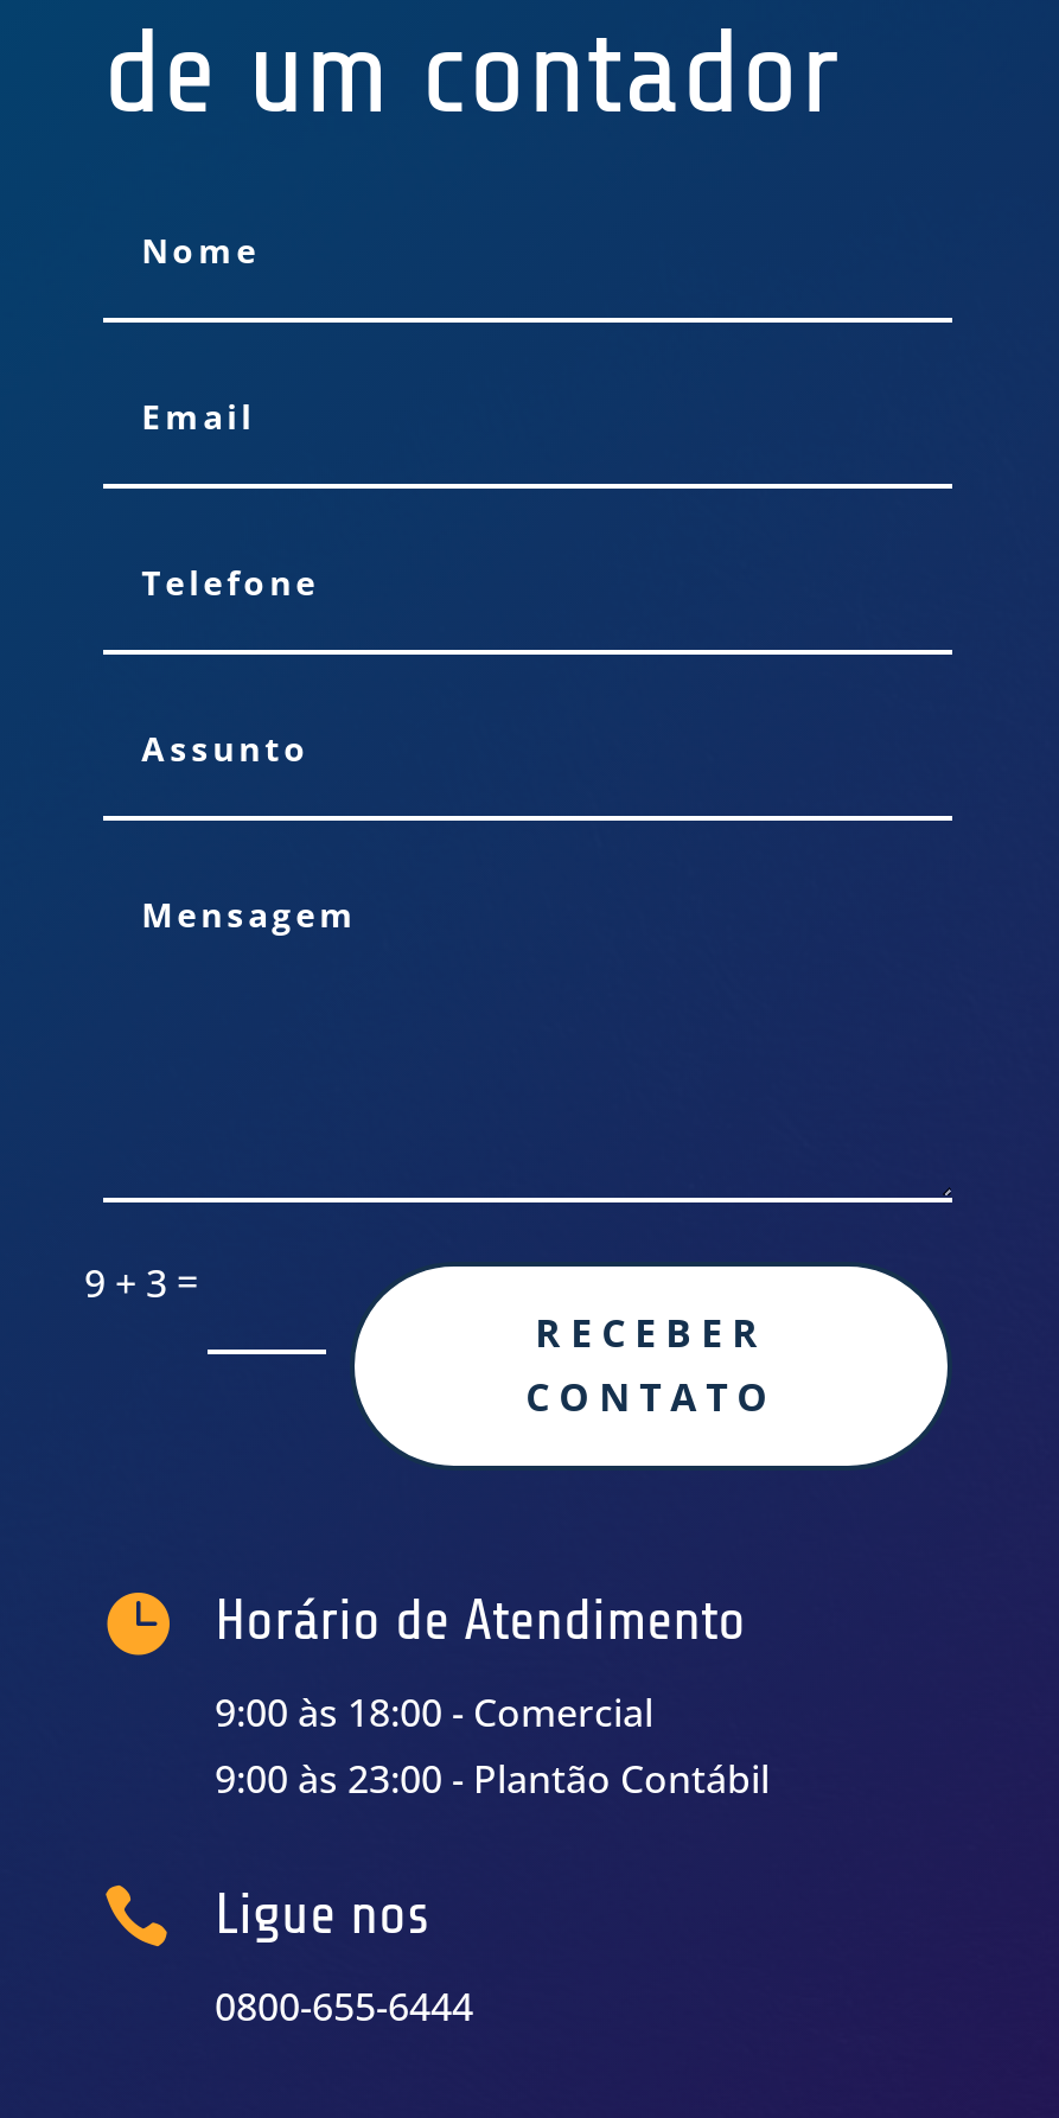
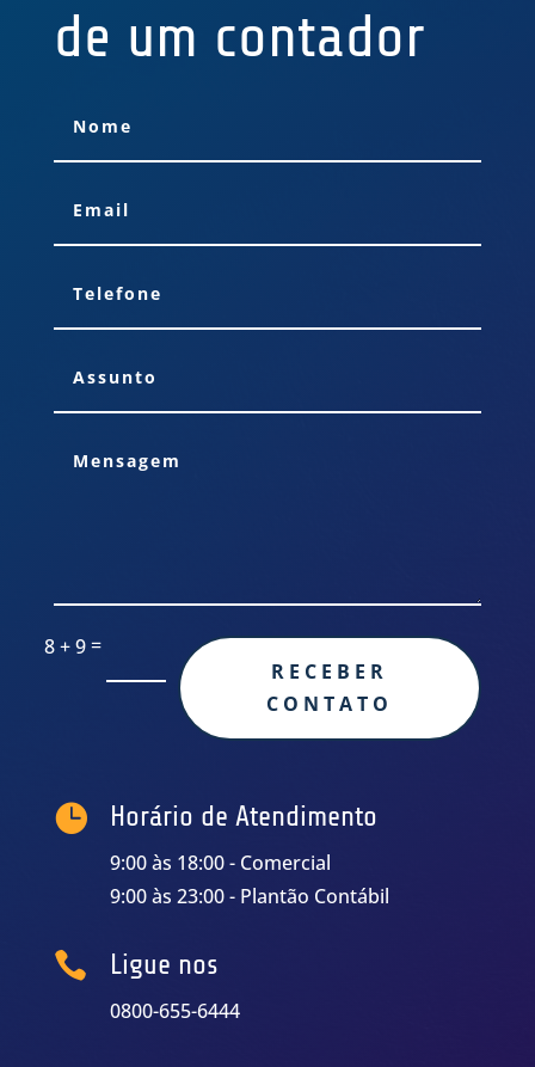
- 9 + 3 =
+ 8 + 9 =
